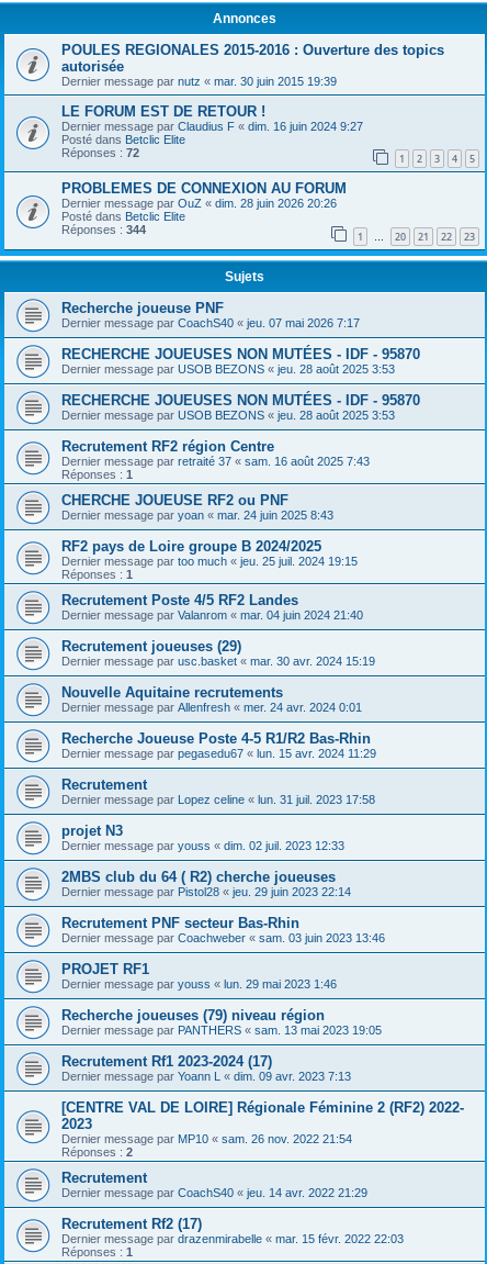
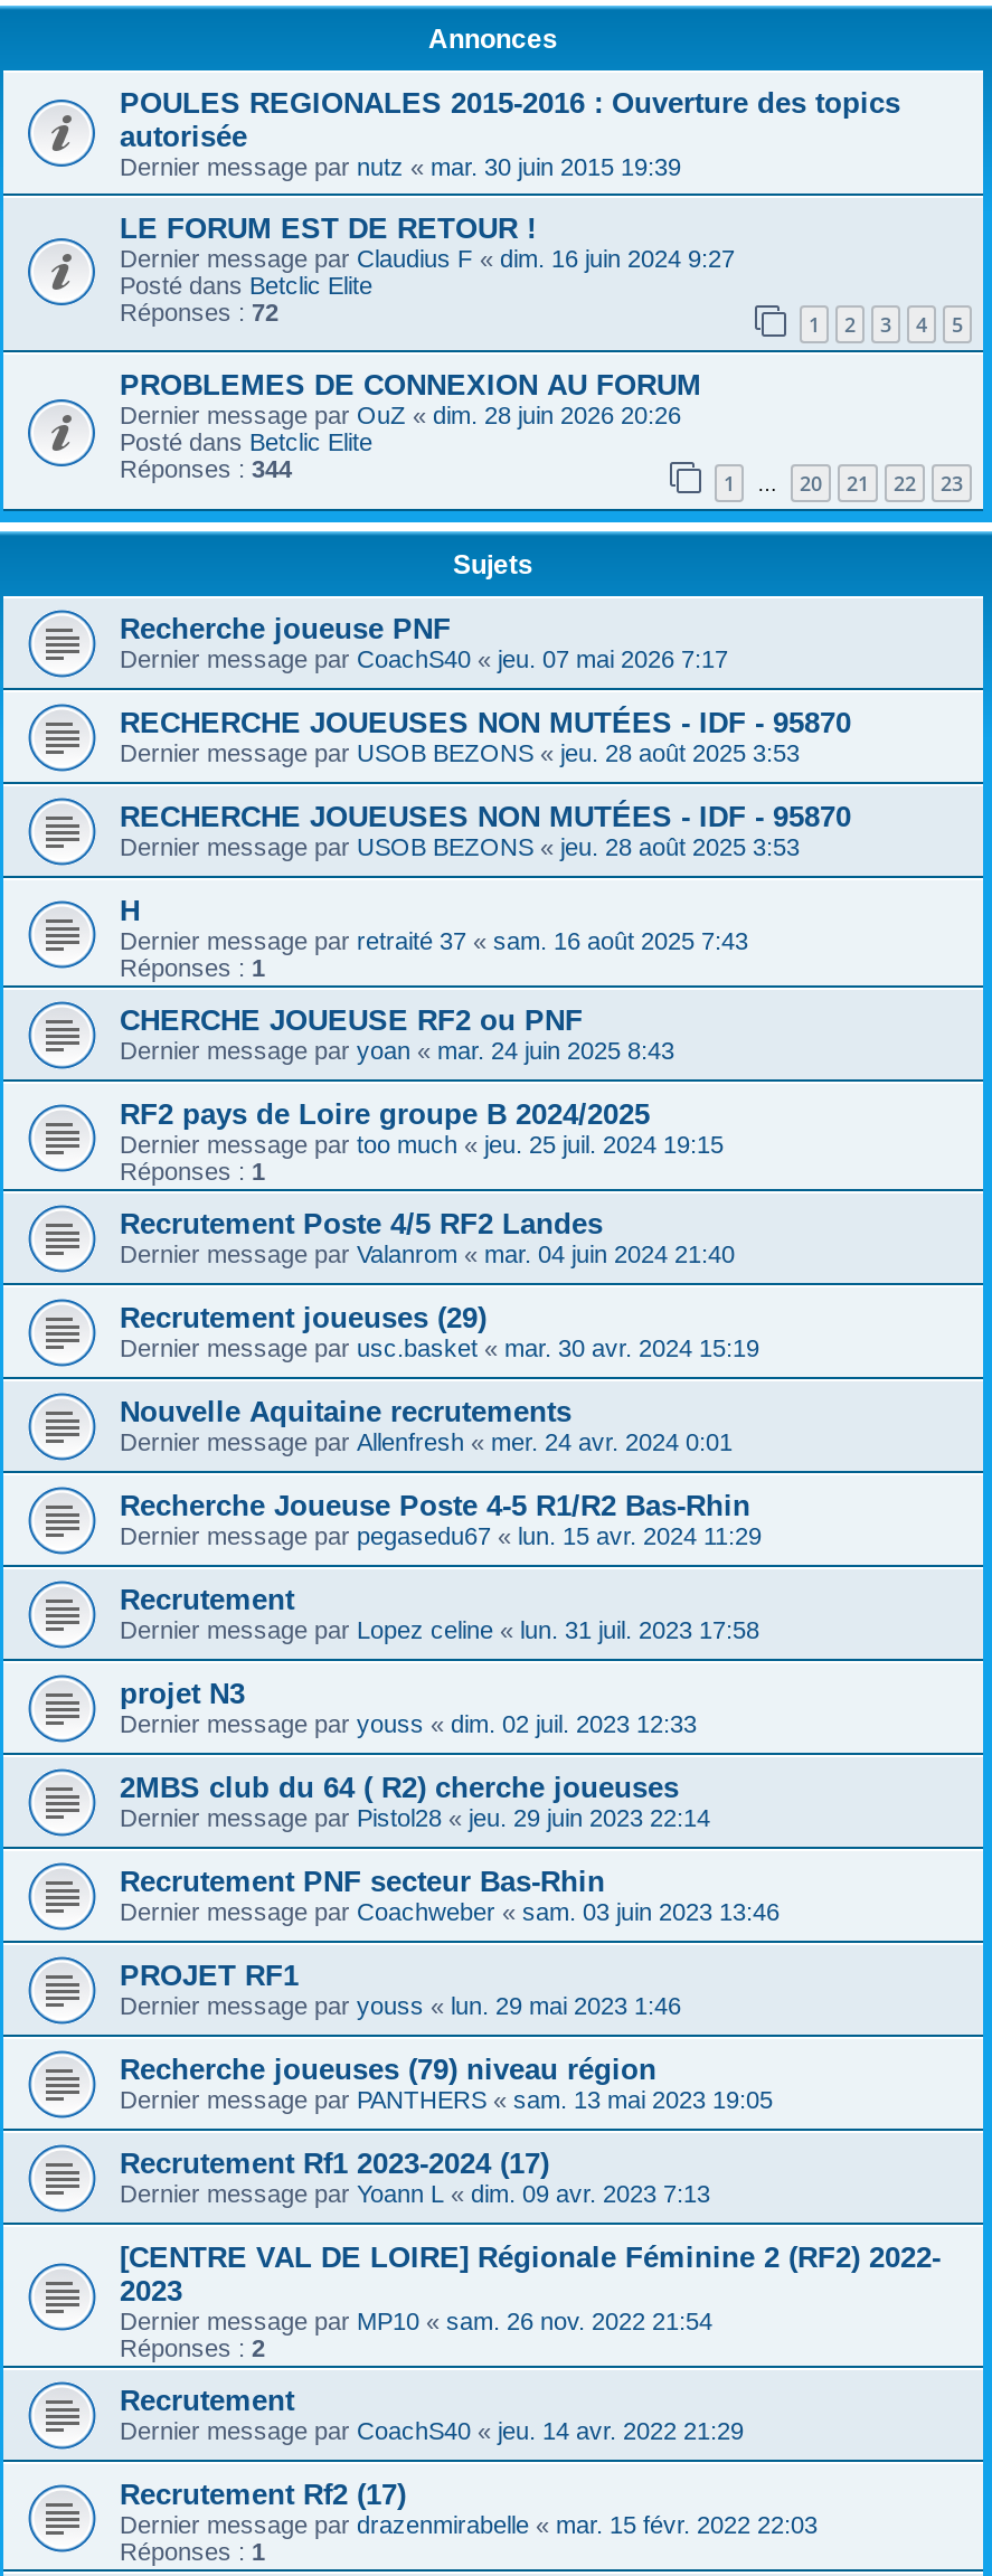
- Recrutement RF2 région Centre
+ H
